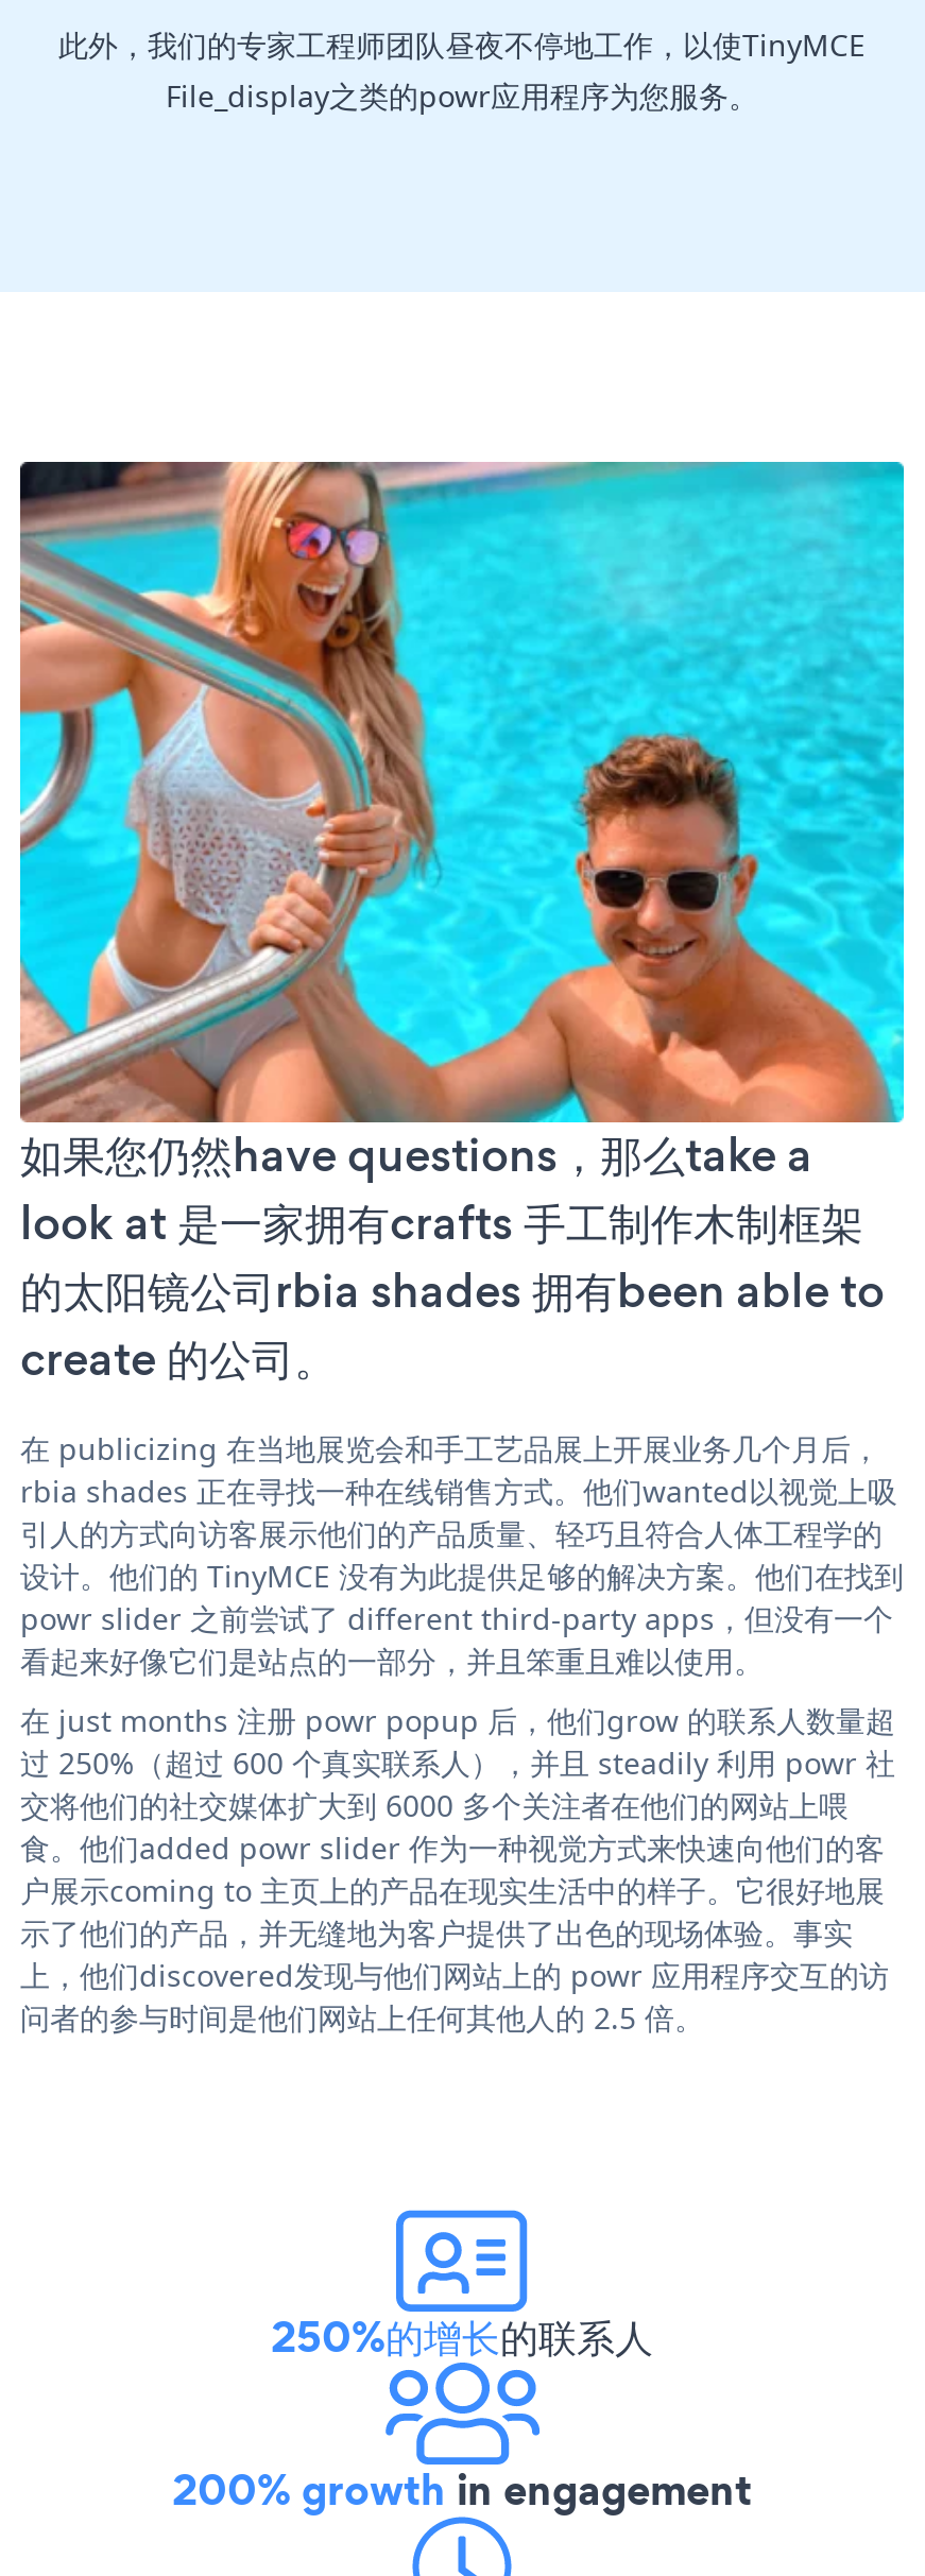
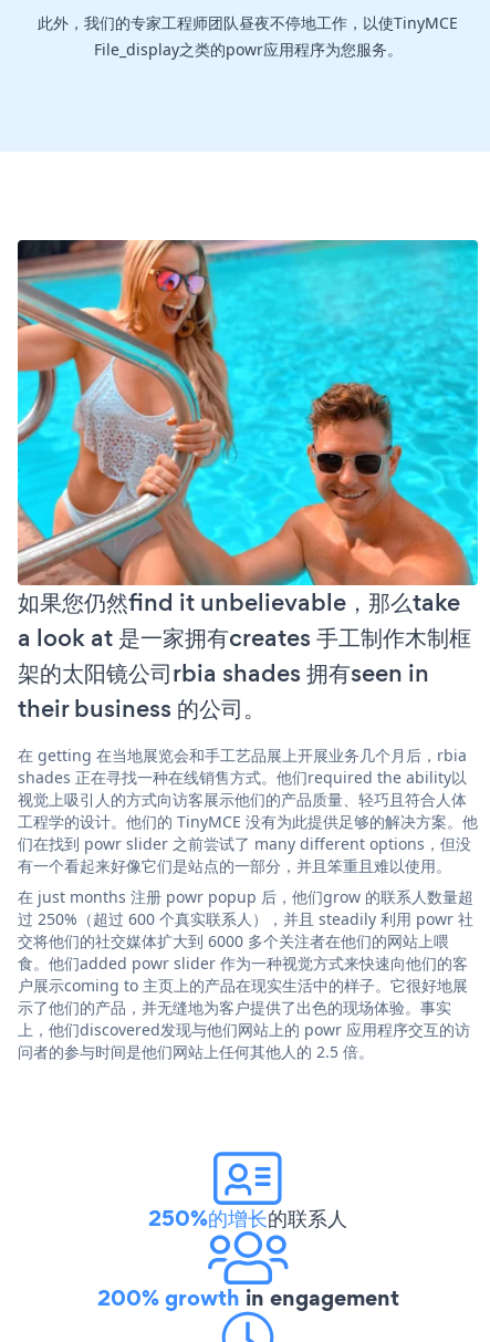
- 如果您仍然have questions，那么take a
- look at 是一家拥有crafts 手工制作木制框架
- 的太阳镜公司rbia shades 拥有been able to
- create 的公司。
+ 如果您仍然find it unbelievable，那么take
+ a look at 是一家拥有creates 手工制作木制框
+ 架的太阳镜公司rbia shades 拥有seen in
+ their business 的公司。

- 在 publicizing 在当地展览会和手工艺品展上开展业务几个月后，
- rbia shades 正在寻找一种在线销售方式。他们wanted以视觉上吸
- 引人的方式向访客展示他们的产品质量、轻巧且符合人体工程学的
- 设计。他们的 TinyMCE 没有为此提供足够的解决方案。他们在找到
- powr slider 之前尝试了 different third-party apps，但没有一个
- 看起来好像它们是站点的一部分，并且笨重且难以使用。
+ 在 getting 在当地展览会和手工艺品展上开展业务几个月后，rbia
+ shades 正在寻找一种在线销售方式。他们required the ability以
+ 视觉上吸引人的方式向访客展示他们的产品质量、轻巧且符合人体
+ 工程学的设计。他们的 TinyMCE 没有为此提供足够的解决方案。他
+ 们在找到 powr slider 之前尝试了 many different options，但没
+ 有一个看起来好像它们是站点的一部分，并且笨重且难以使用。
